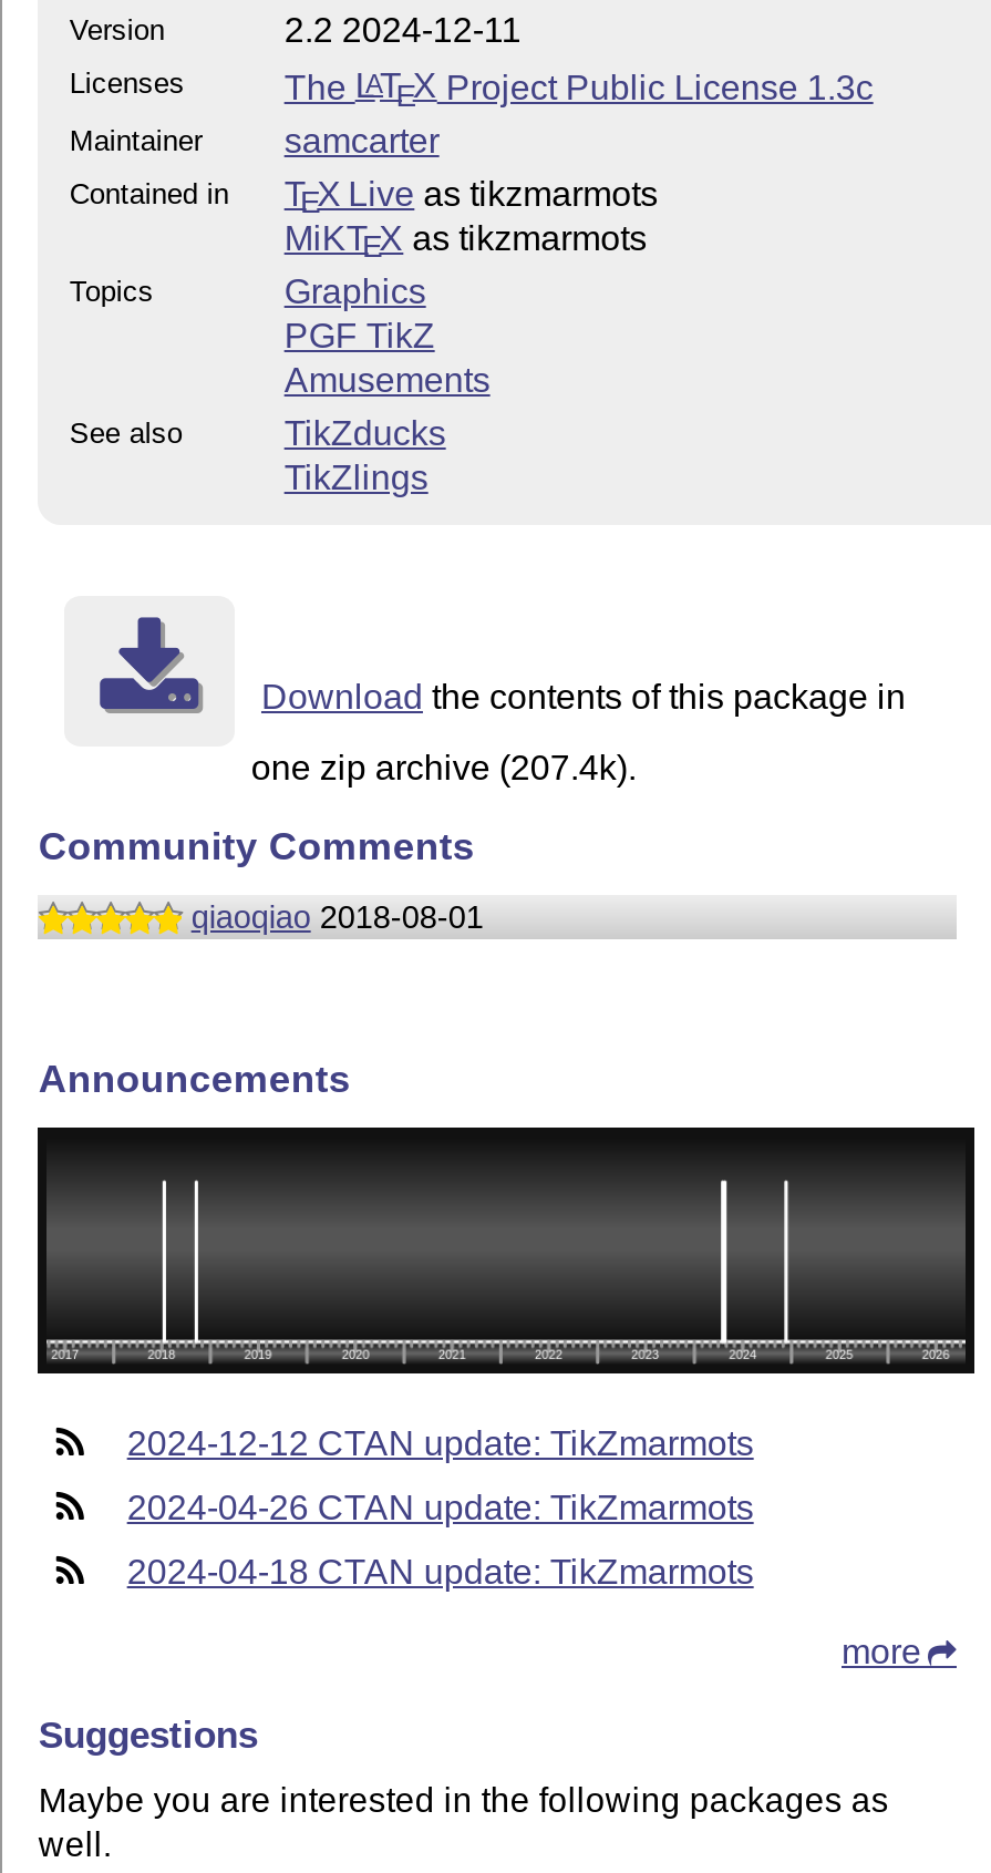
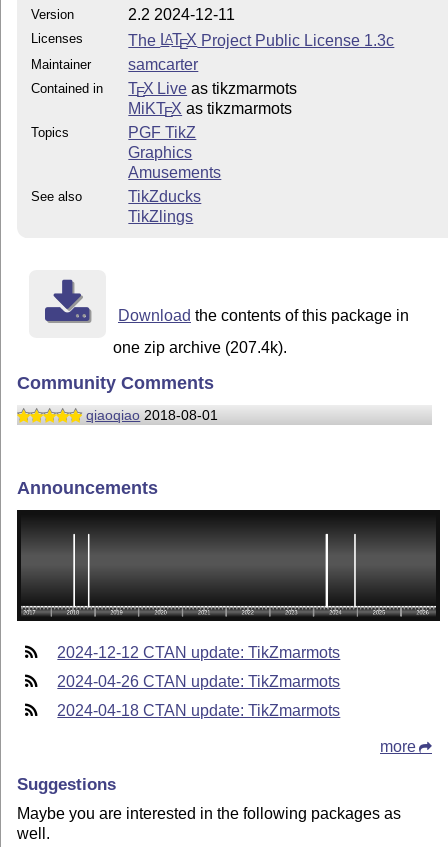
moved down: Graphics

moved up: PGF TikZ
